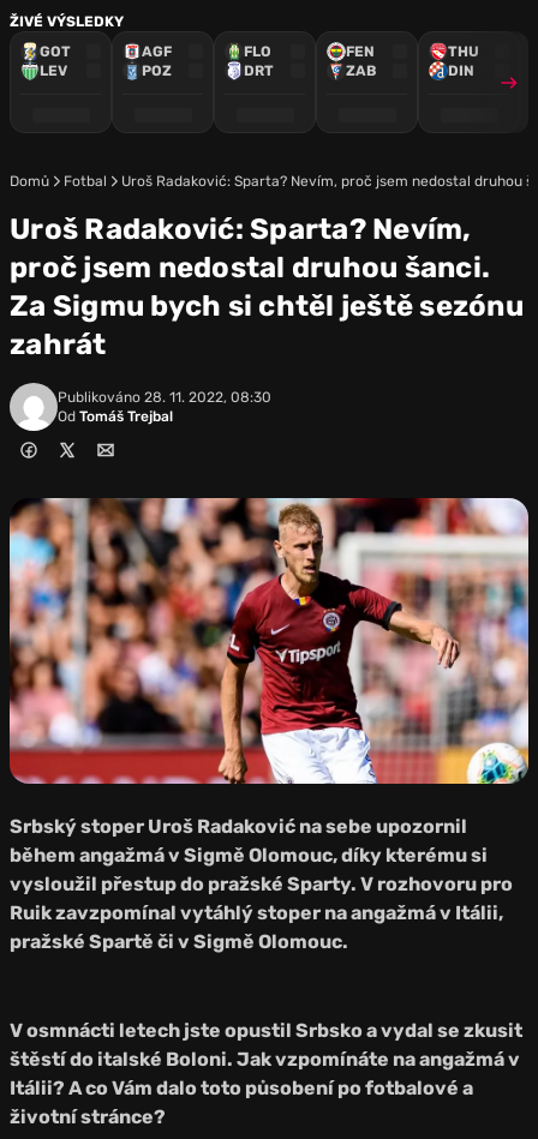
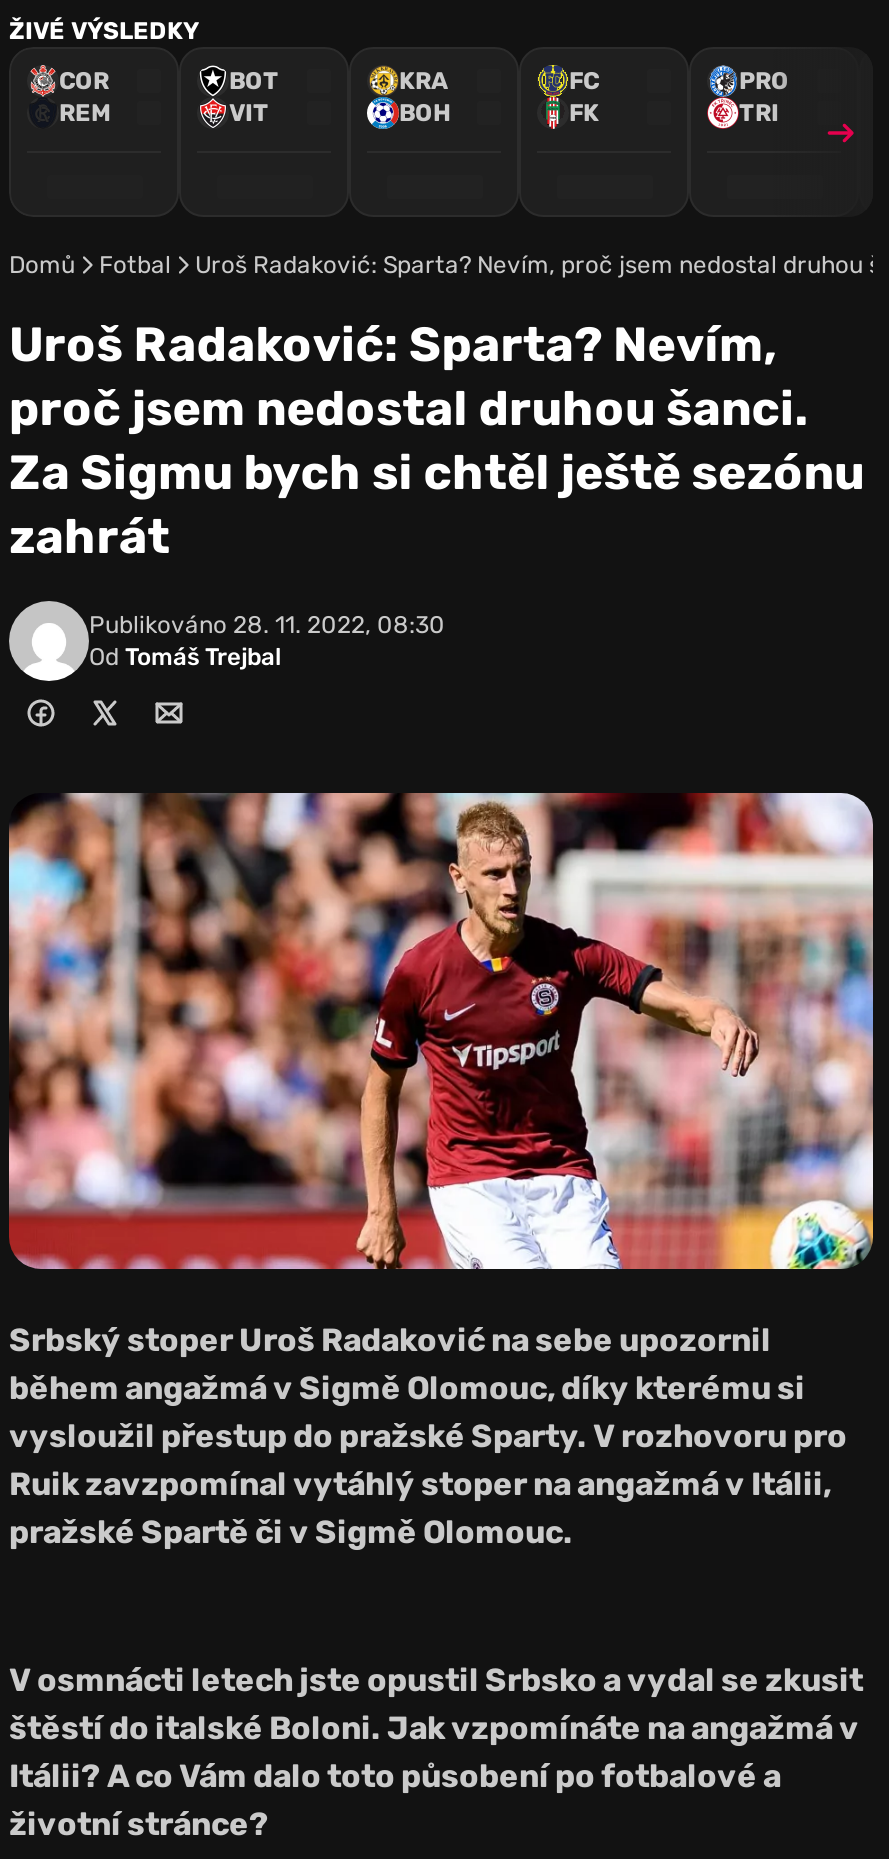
- GOT
- LEV
+ COR
+ REM

- AGF
- POZ
+ BOT
+ VIT

- FLO
- DRT
+ KRA
+ BOH

- FEN
- ZAB
+ FC
+ FK

- THU
- DIN
+ PRO
+ TRI
